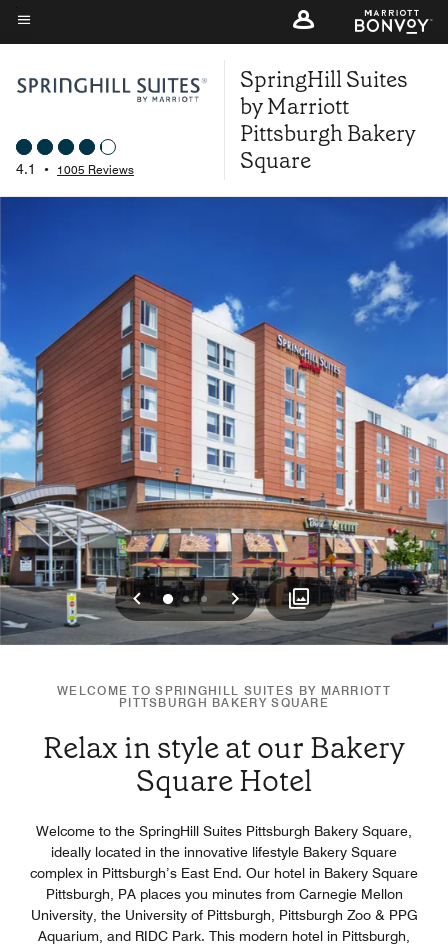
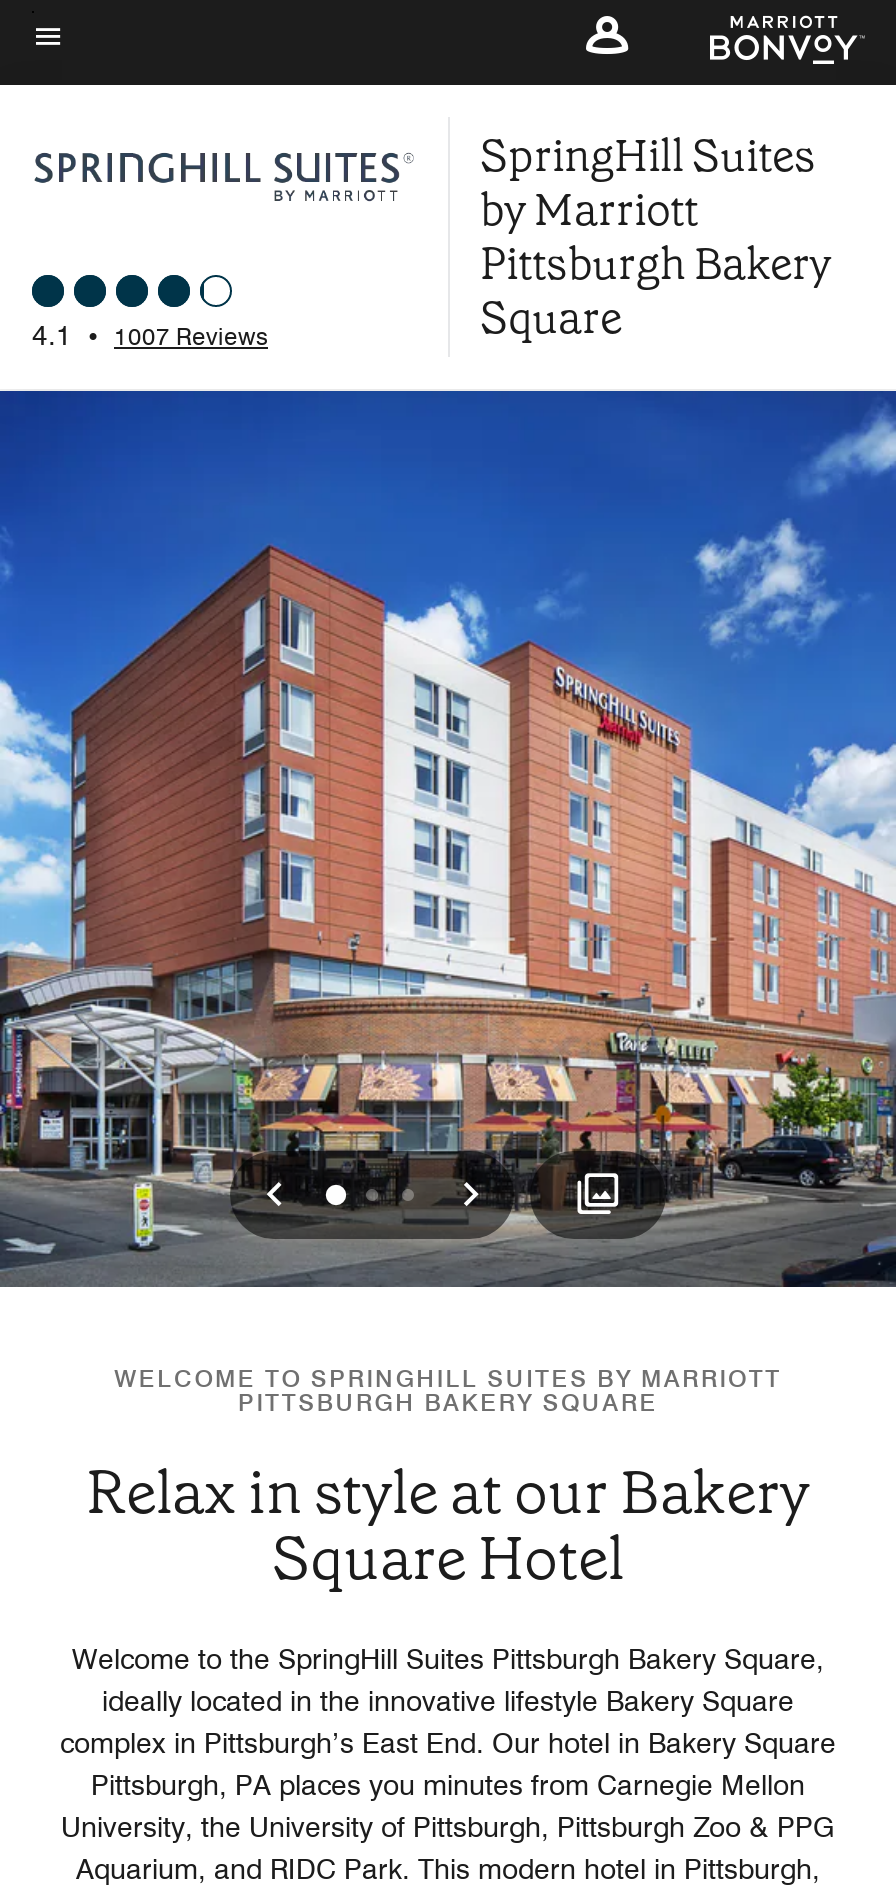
- 4.1 • 1005 Reviews
+ 4.1 • 1007 Reviews
